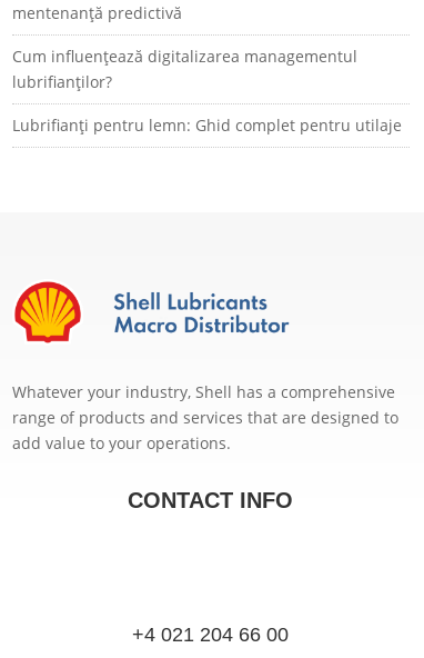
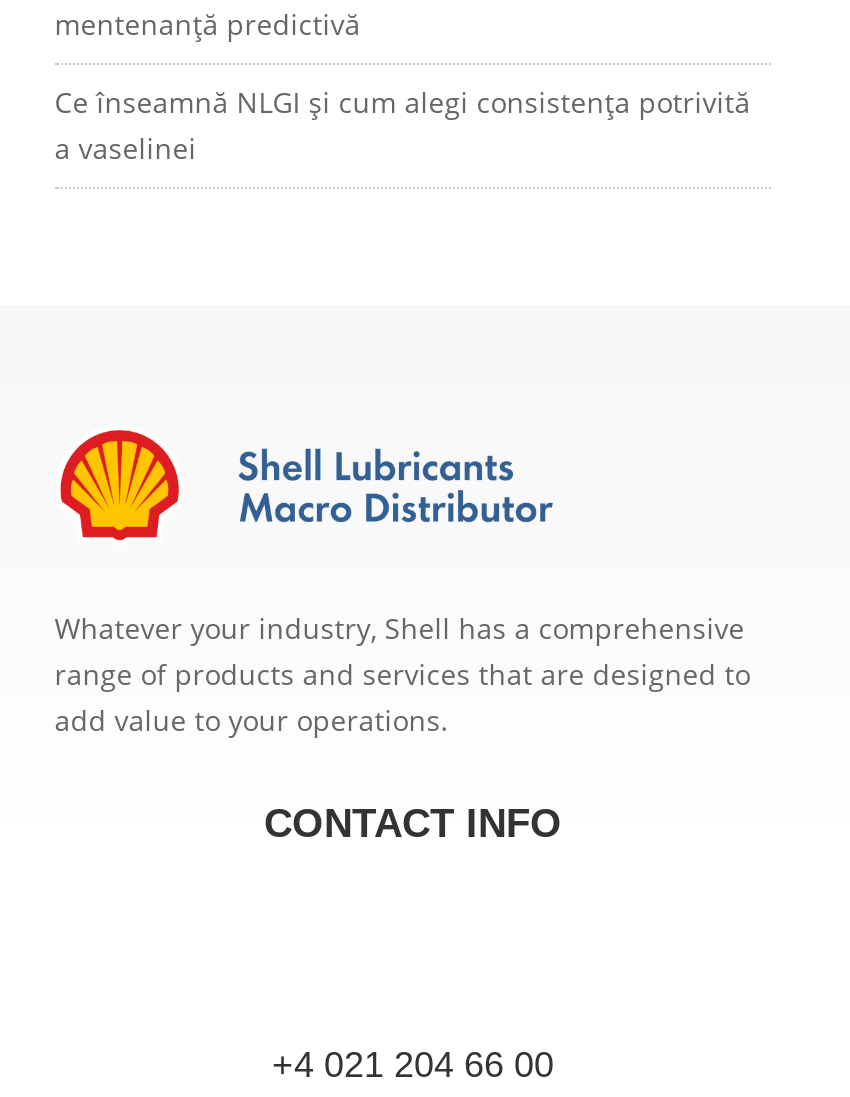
- Cum influențează digitalizarea managementul
- lubrifianților?
- Lubrifianți pentru lemn: Ghid complet pentru utilaje
+ Ce înseamnă NLGI și cum alegi consistența potrivită
+ a vaselinei
